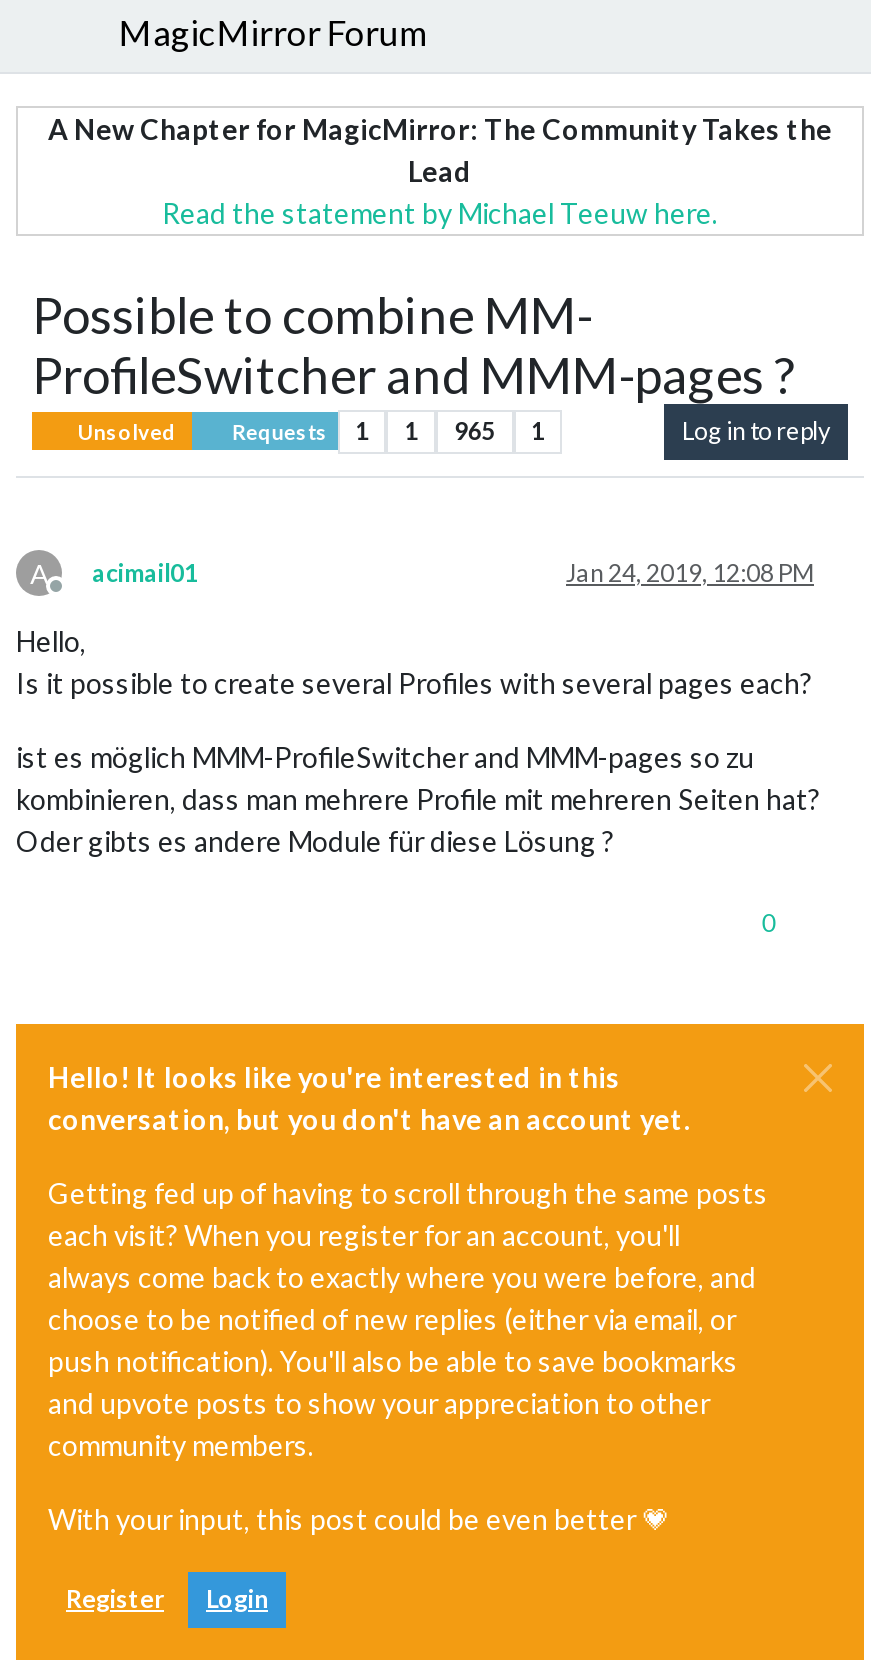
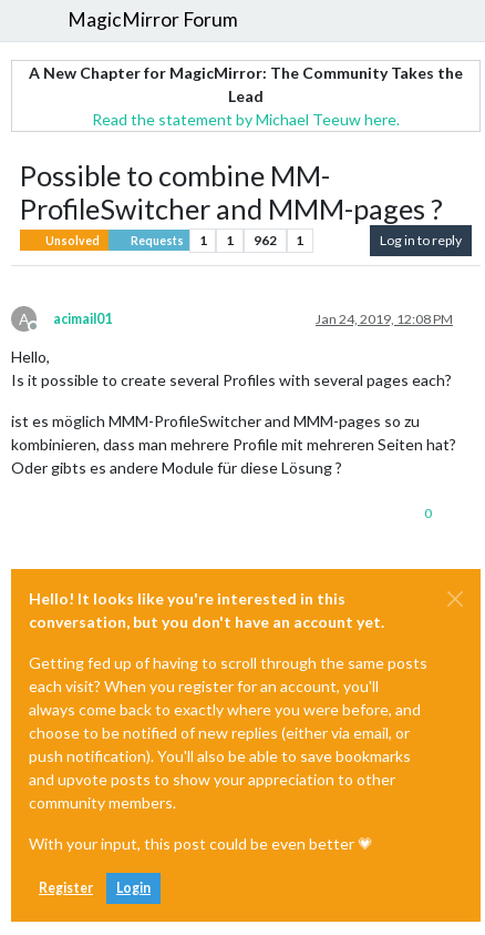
- Requests 1 1 965 1
+ Requests 1 1 962 1
